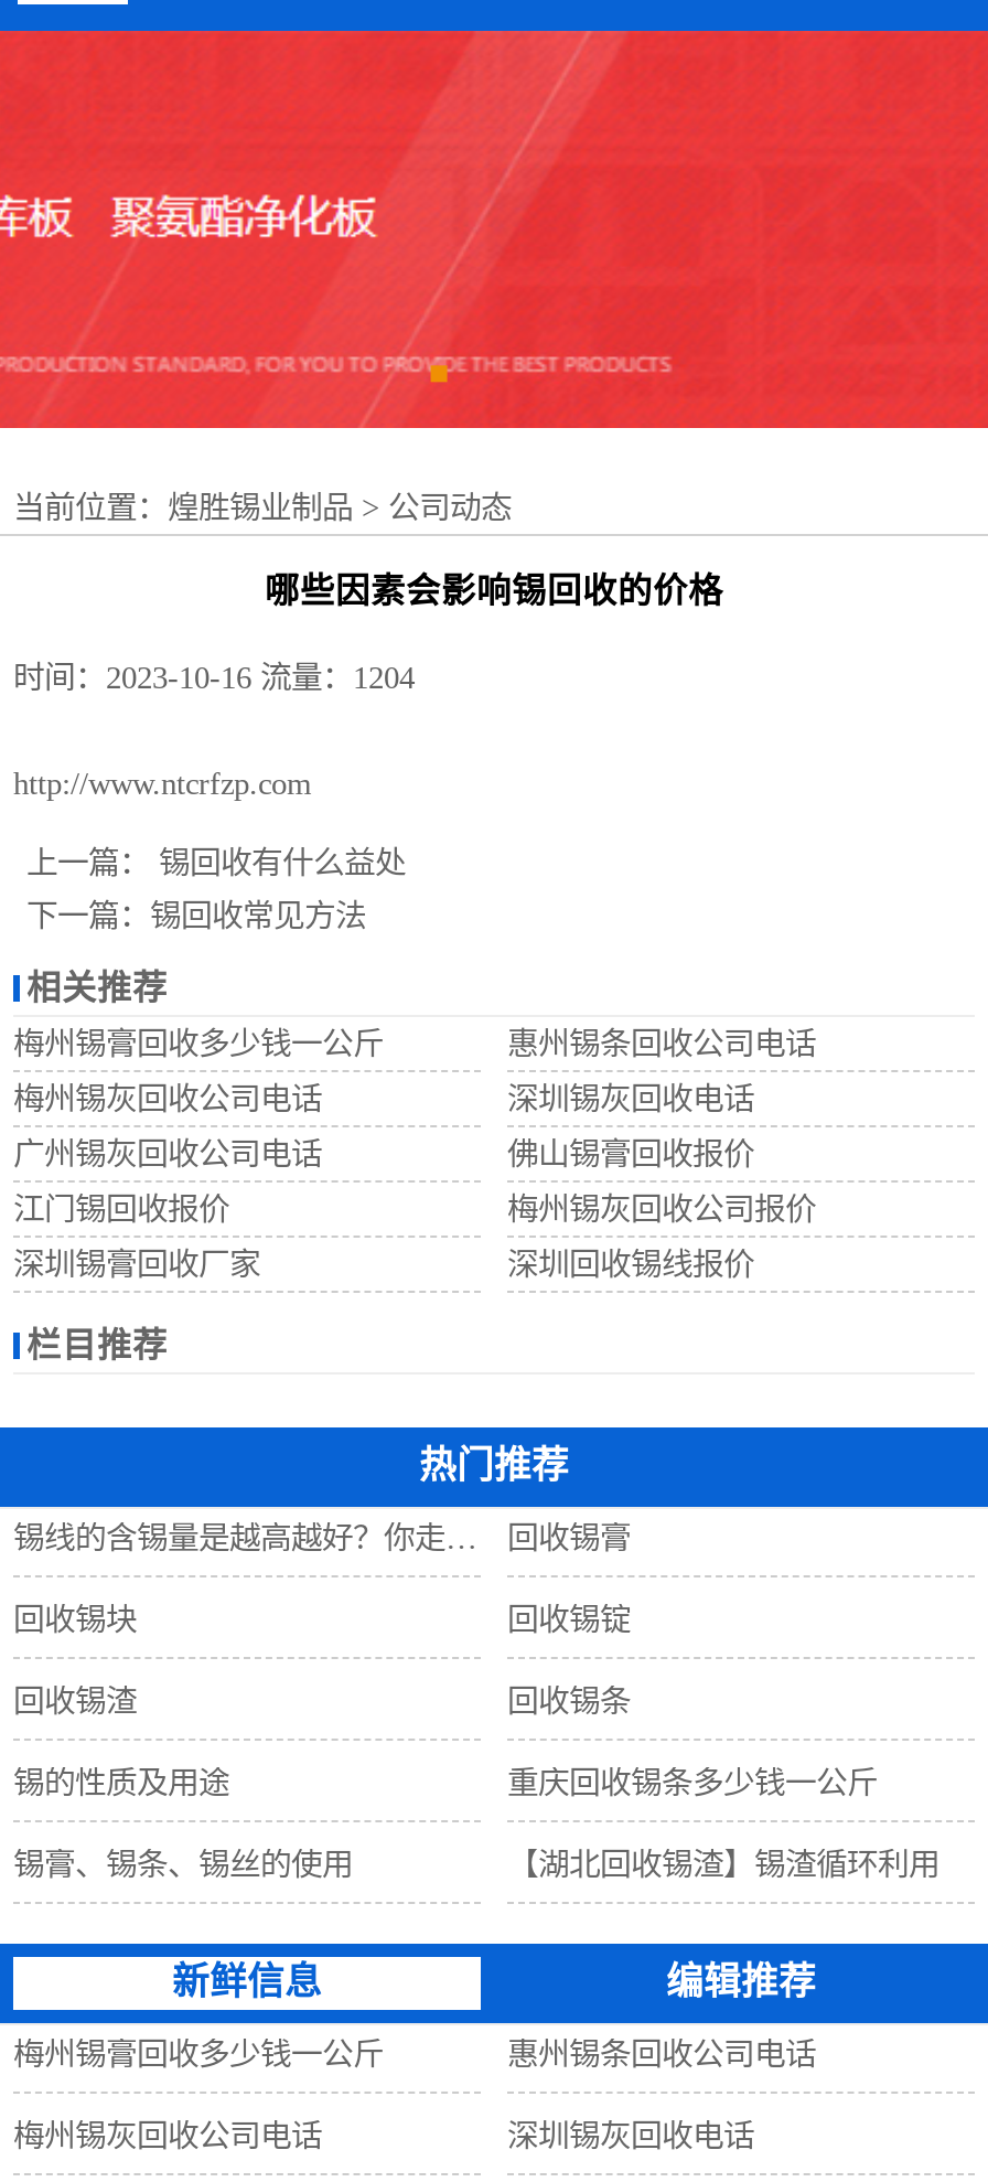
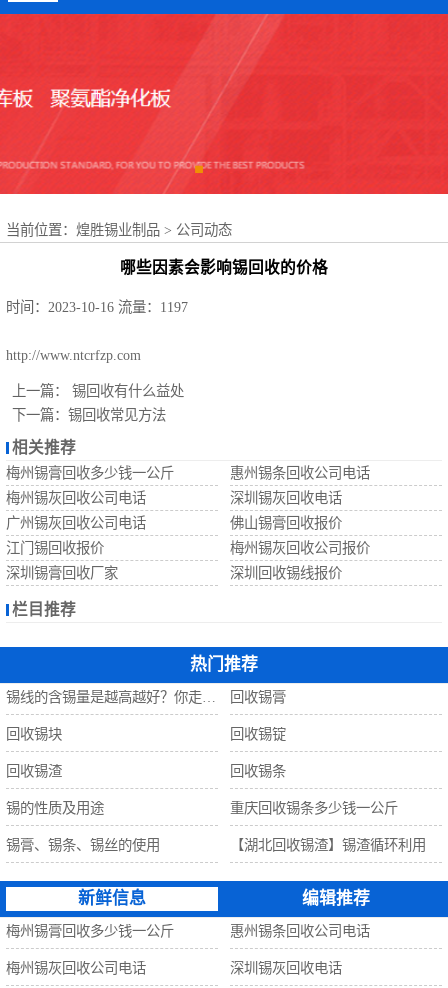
- 时间：2023-10-16 流量：1204
+ 时间：2023-10-16 流量：1197
